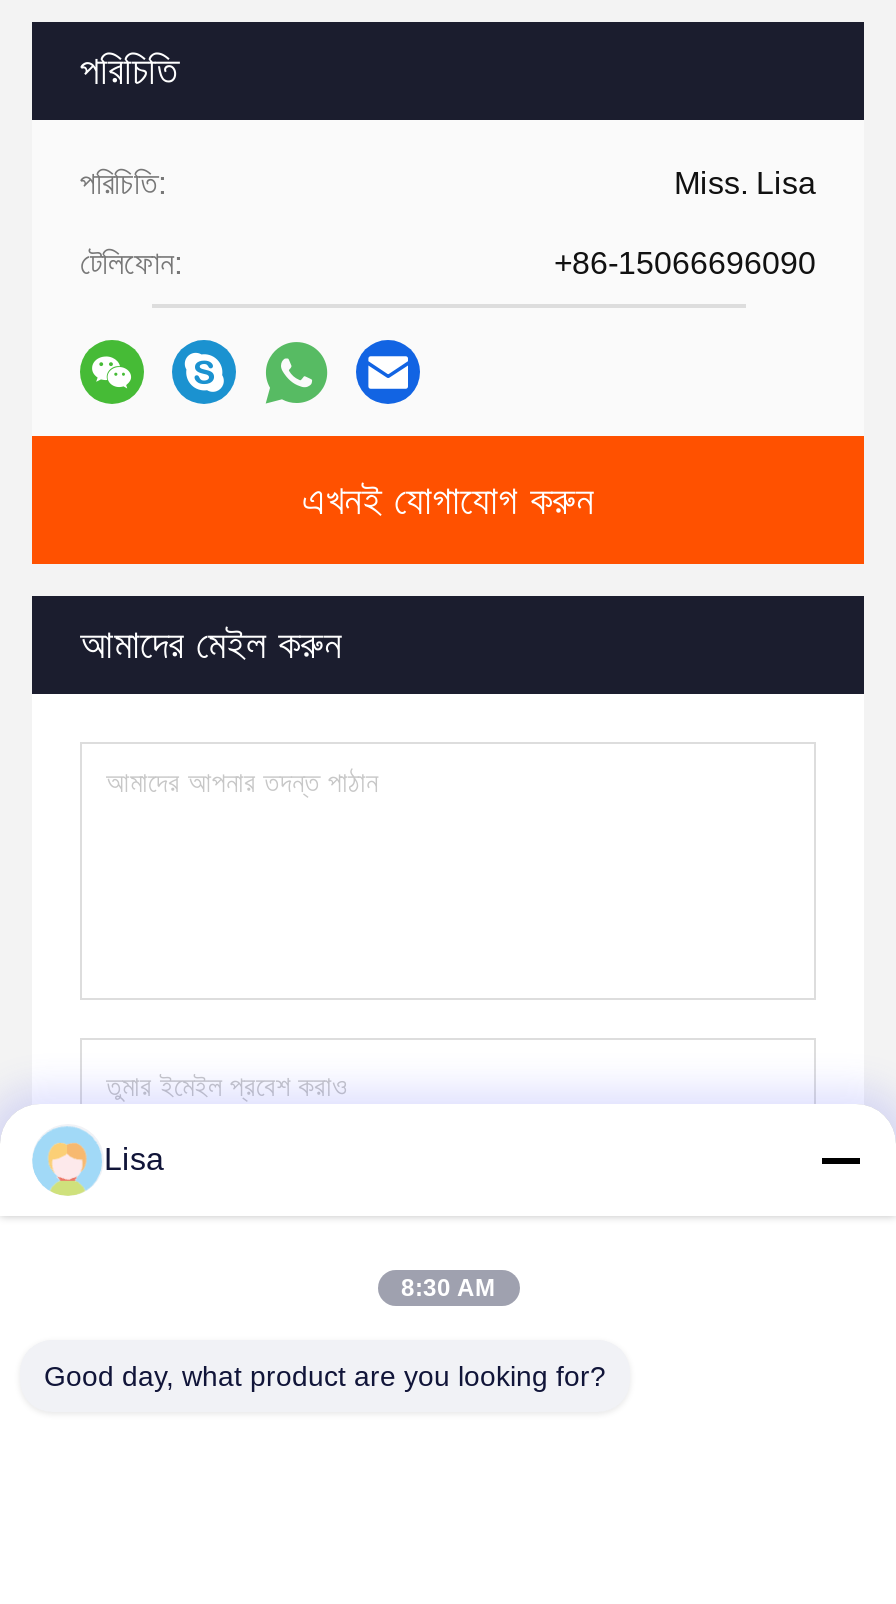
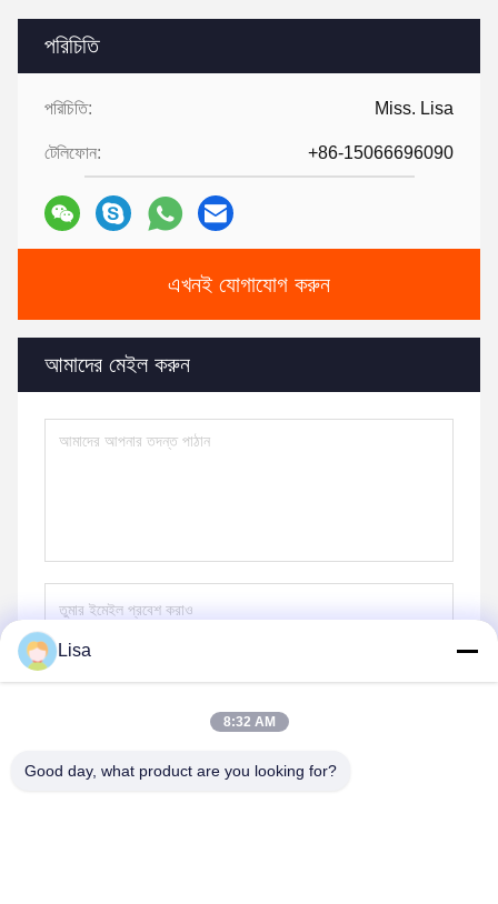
- 8:30 AM
+ 8:32 AM
